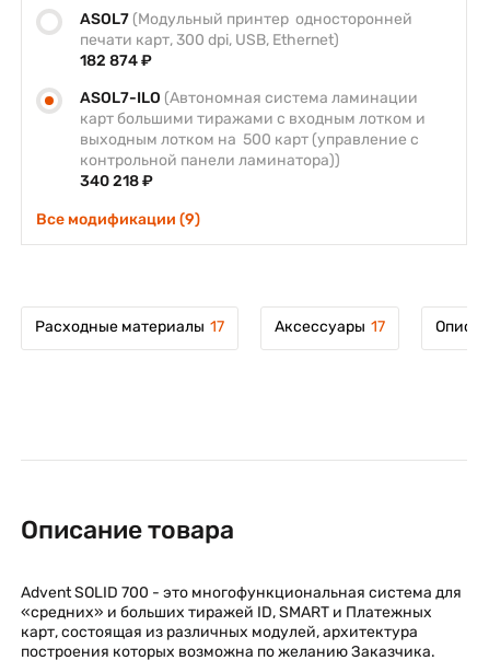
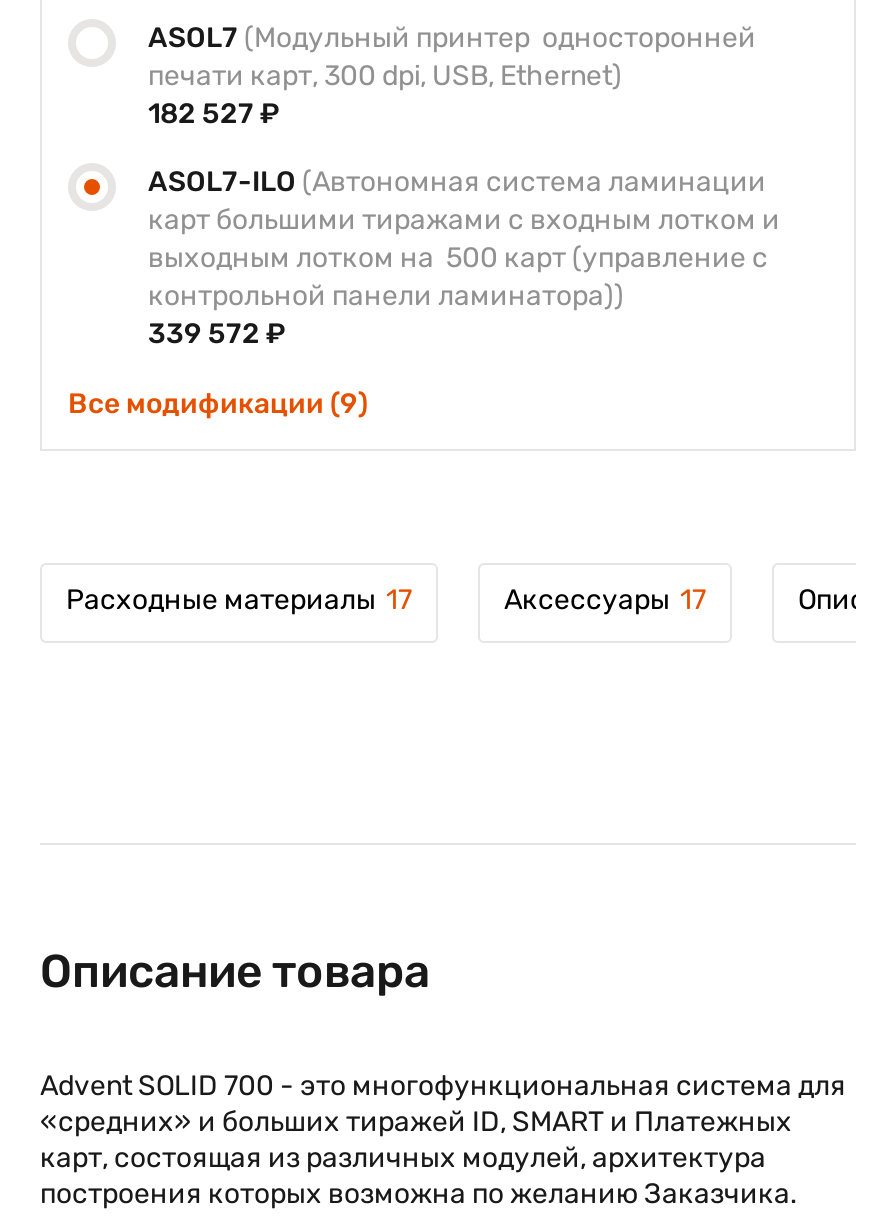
- 182 874 ₽
+ 182 527 ₽

- 340 218 ₽
+ 339 572 ₽
